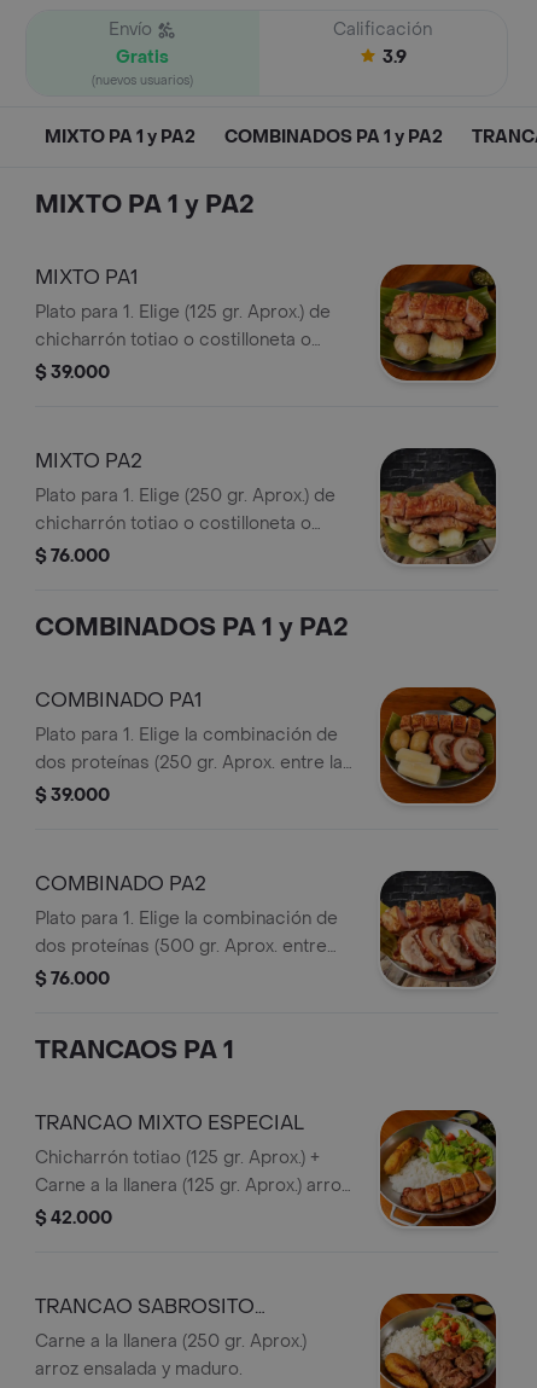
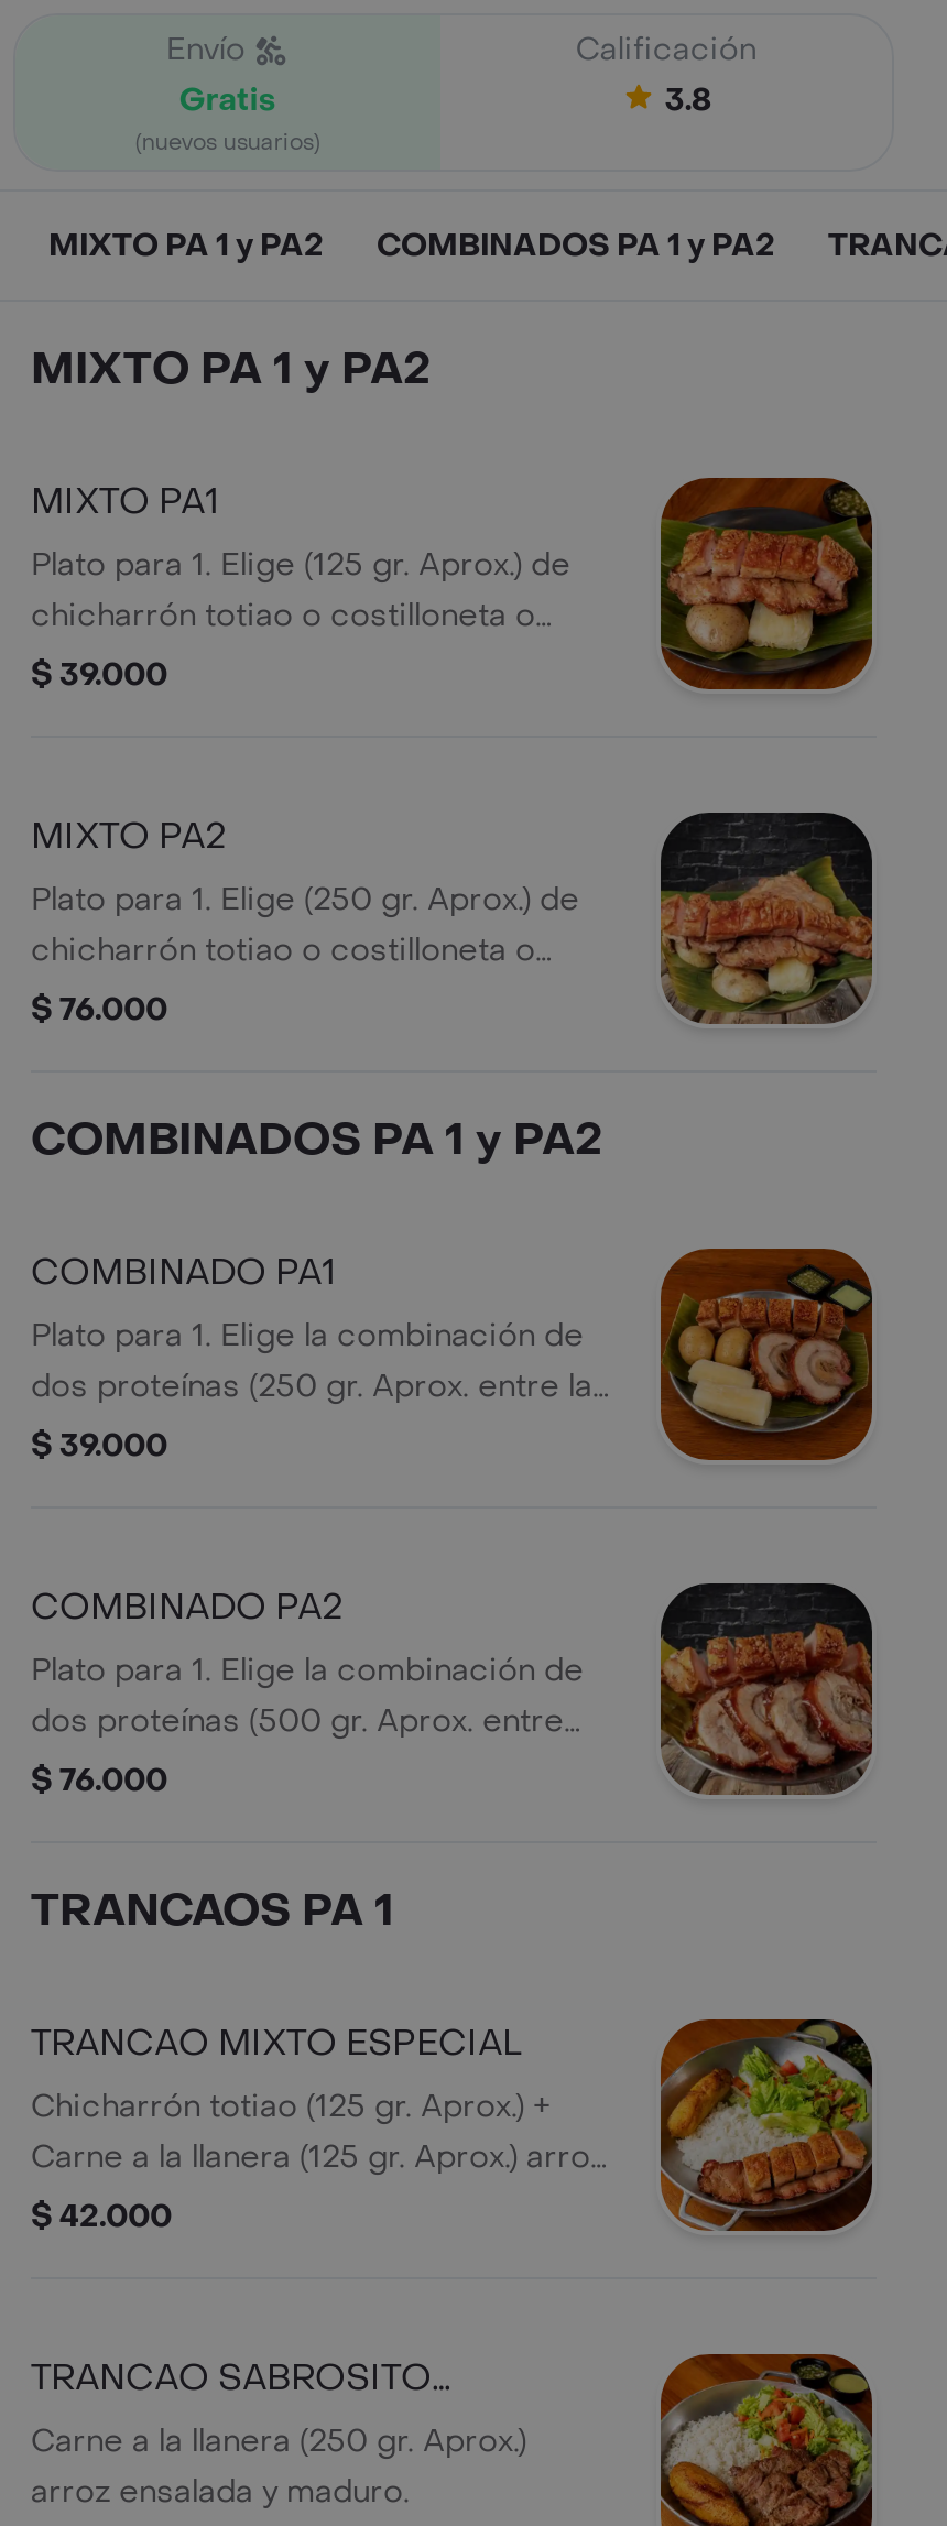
- 3.9
+ 3.8
